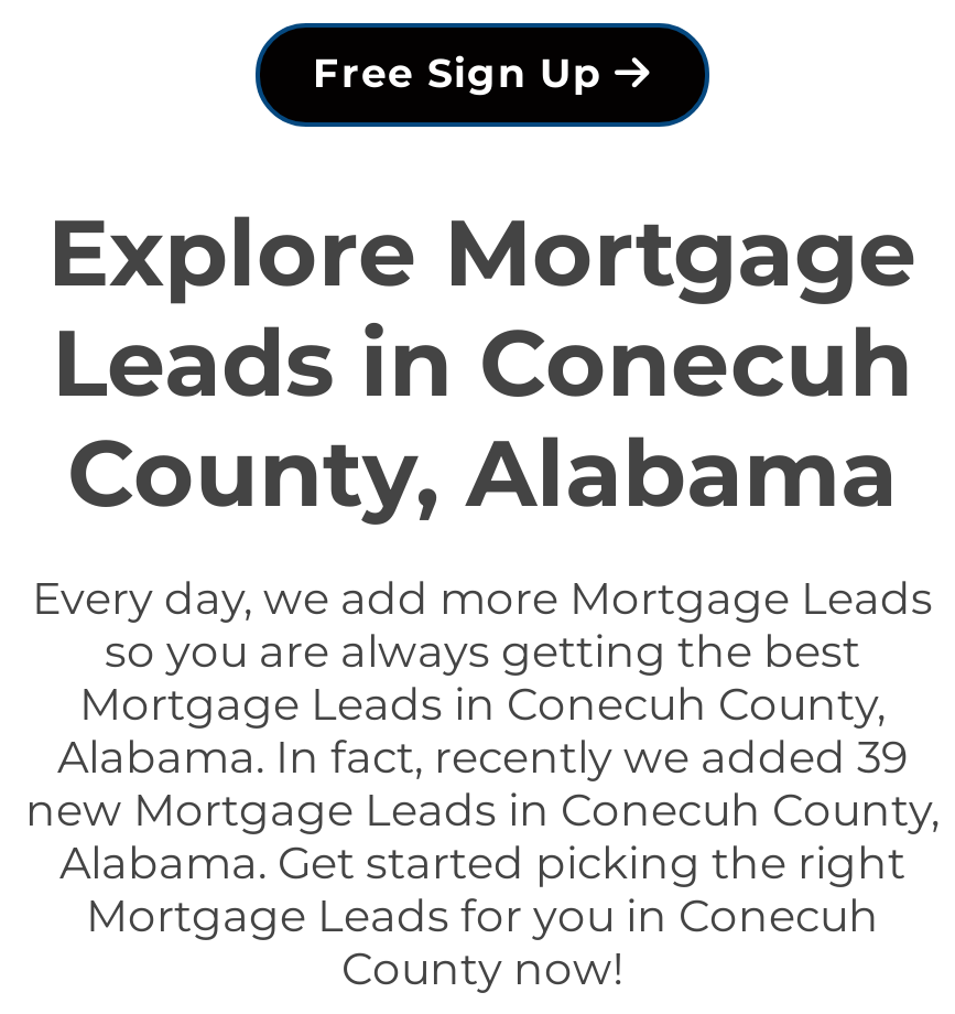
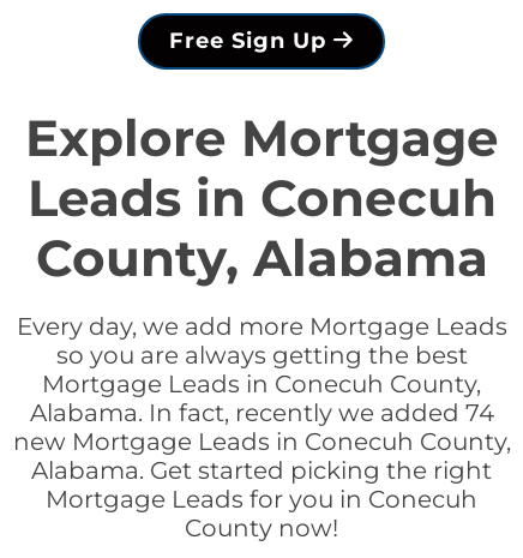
- Alabama. In fact, recently we added 39
+ Alabama. In fact, recently we added 74
